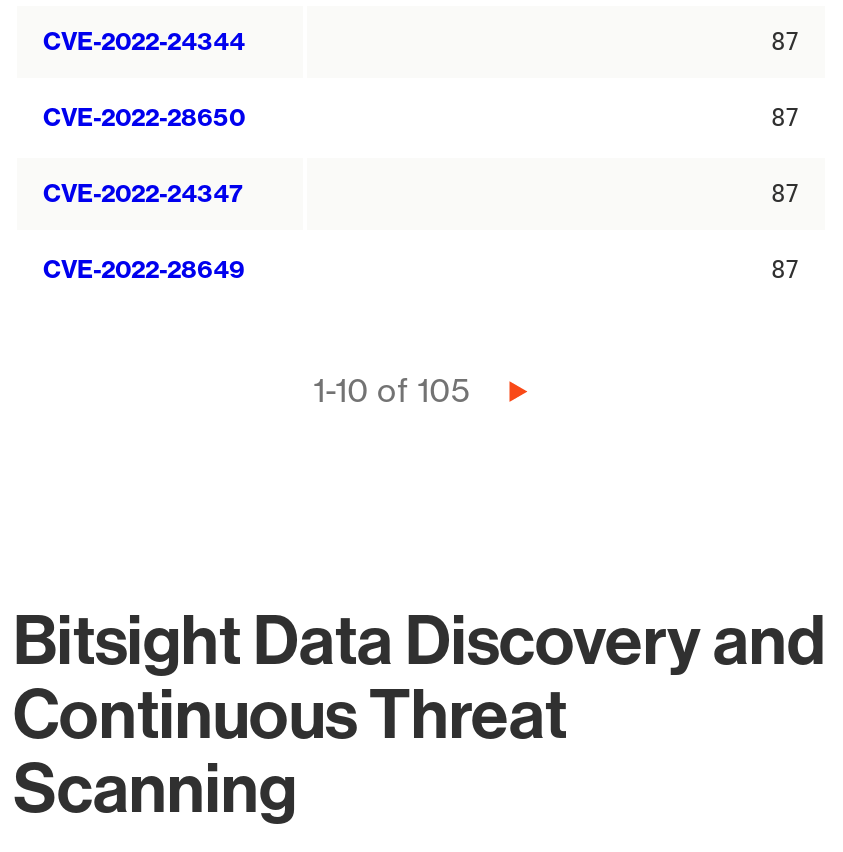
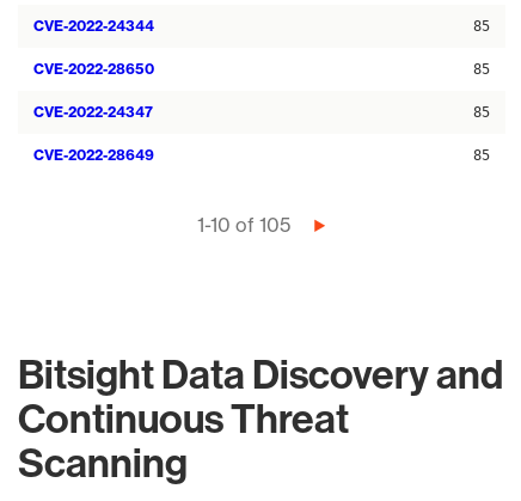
- 87
+ 85

- 87
+ 85

- 87
+ 85

- 87
+ 85
